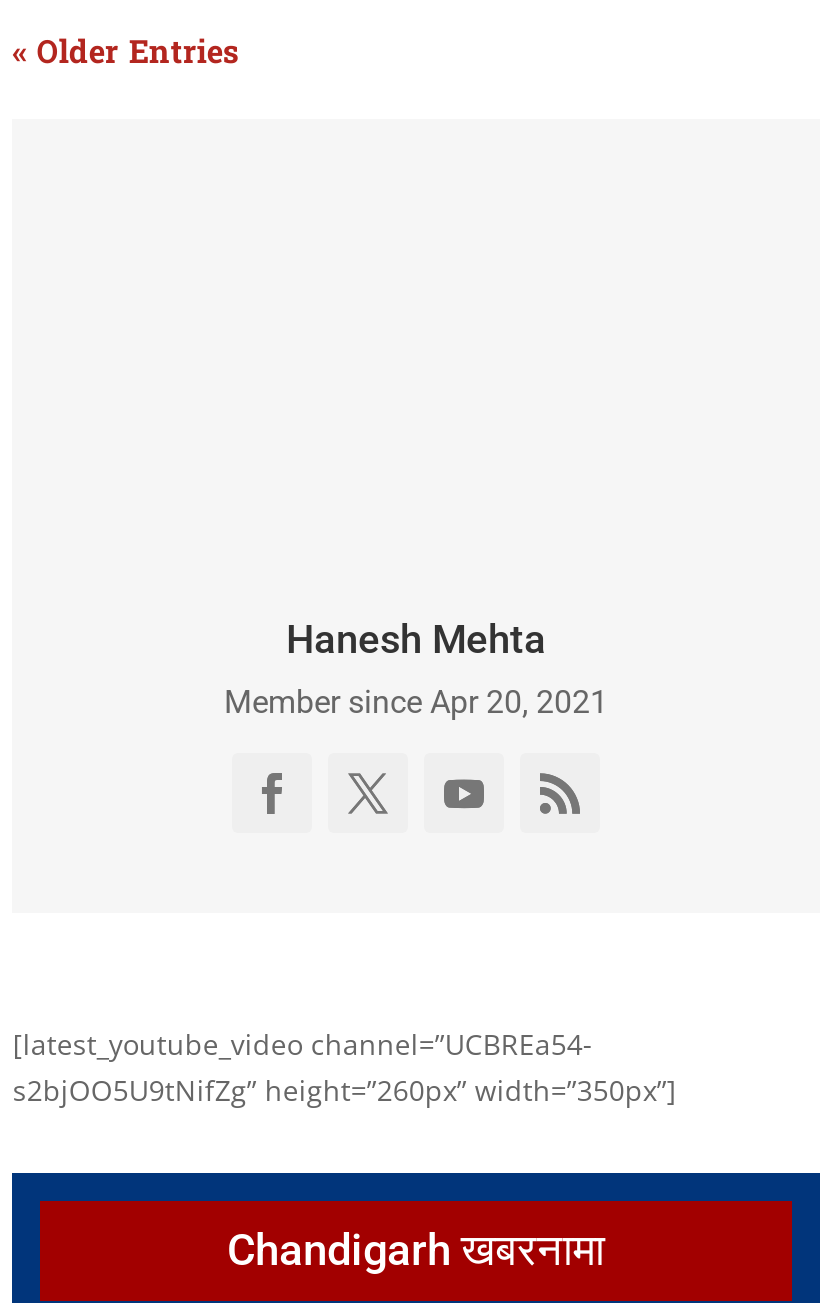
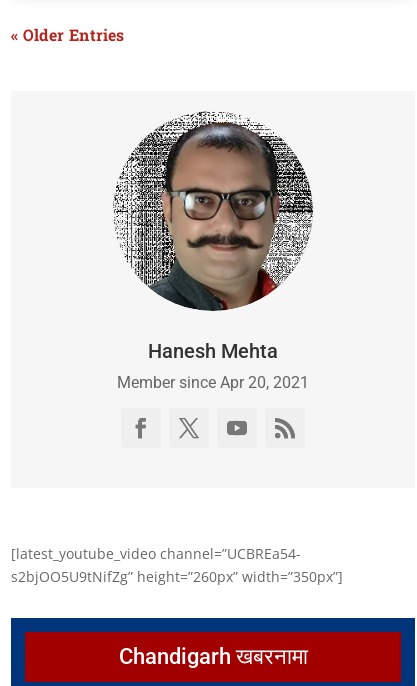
+ [image]
